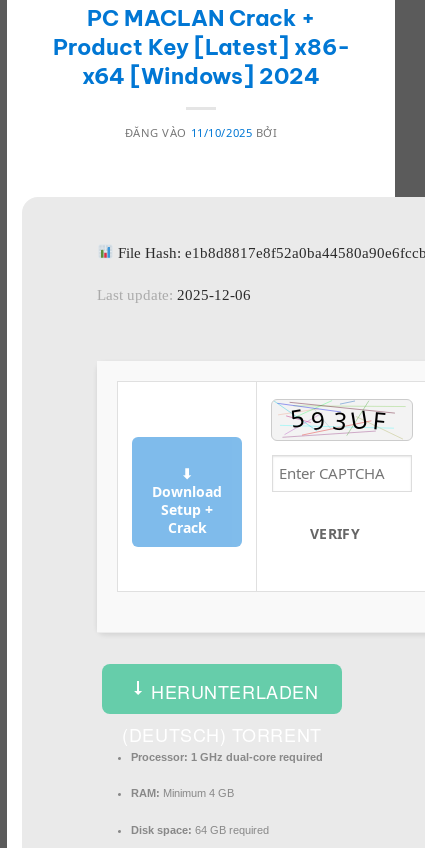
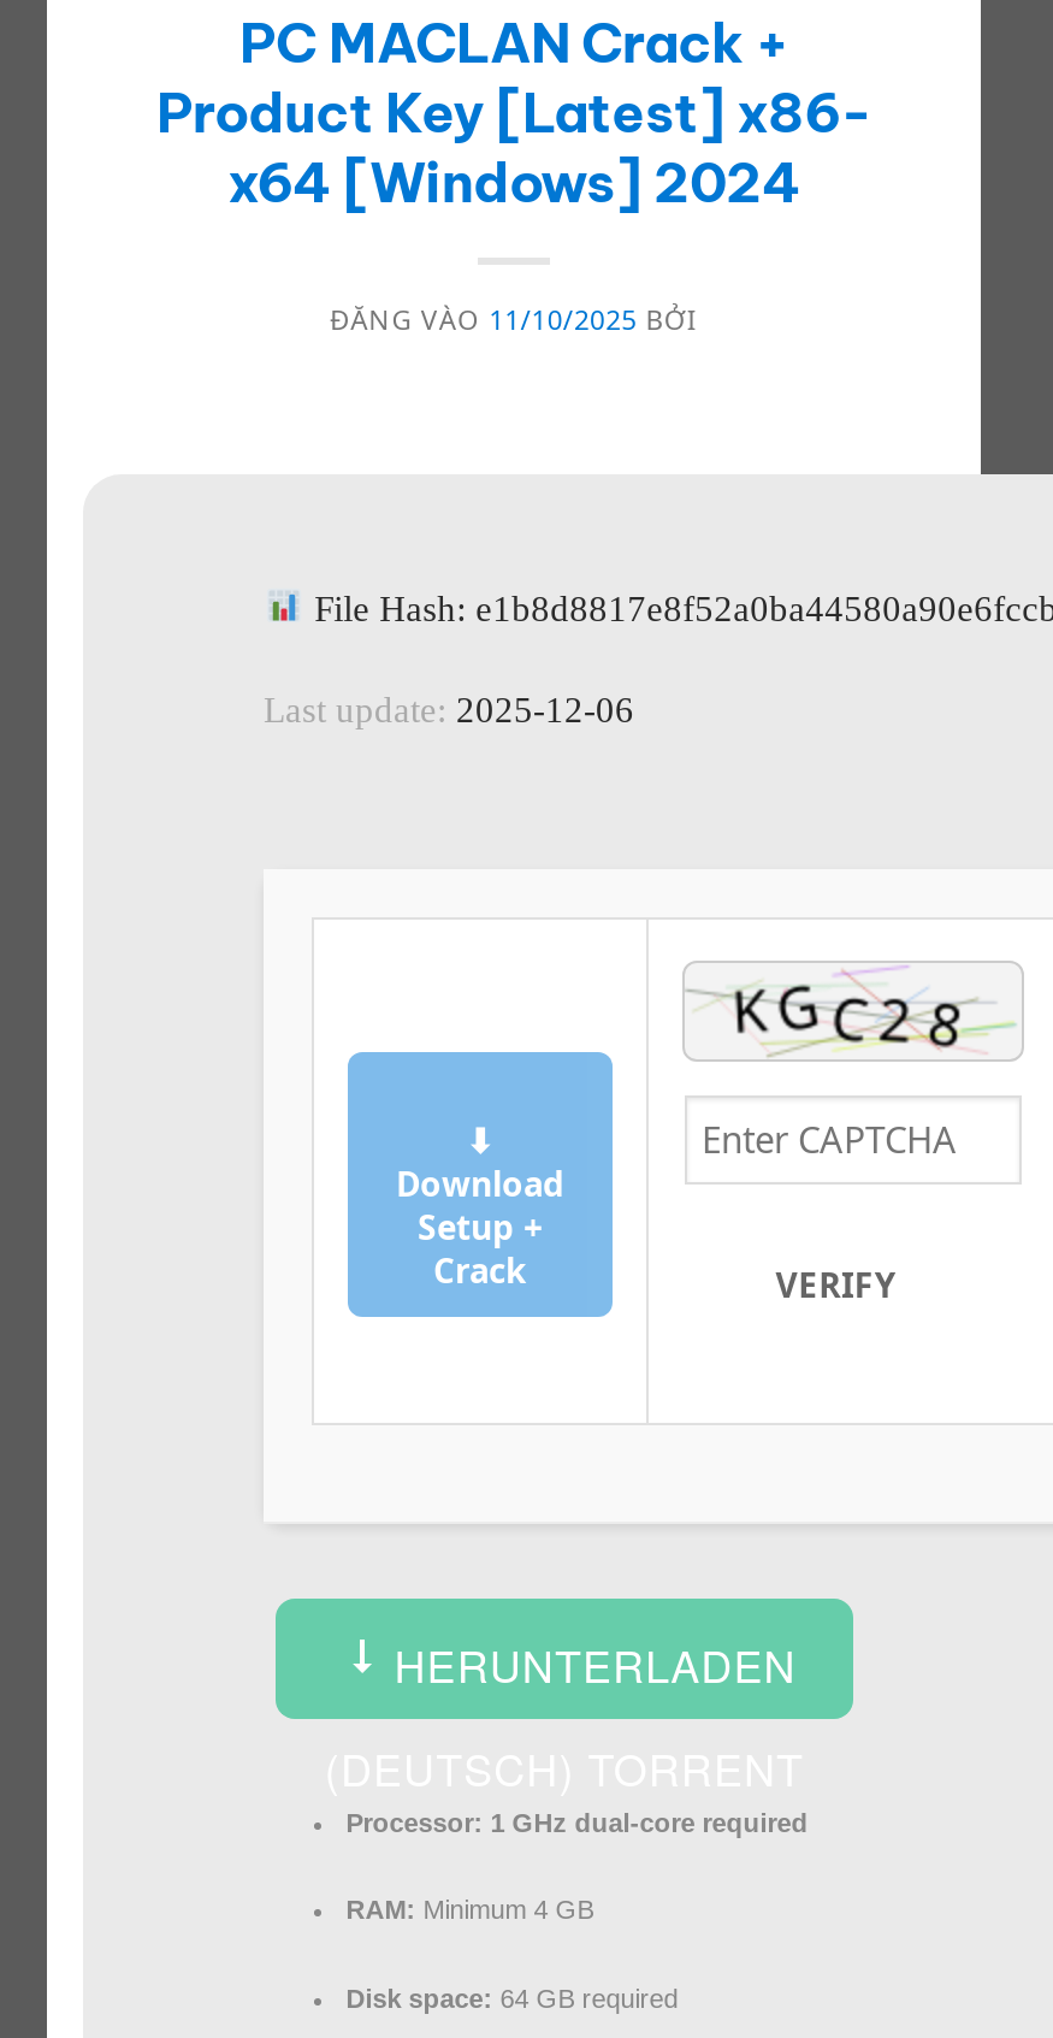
- [image]
+ [image]
